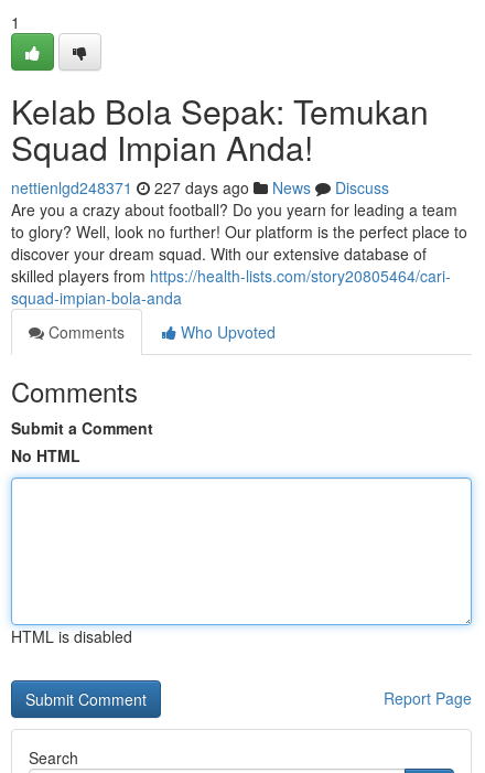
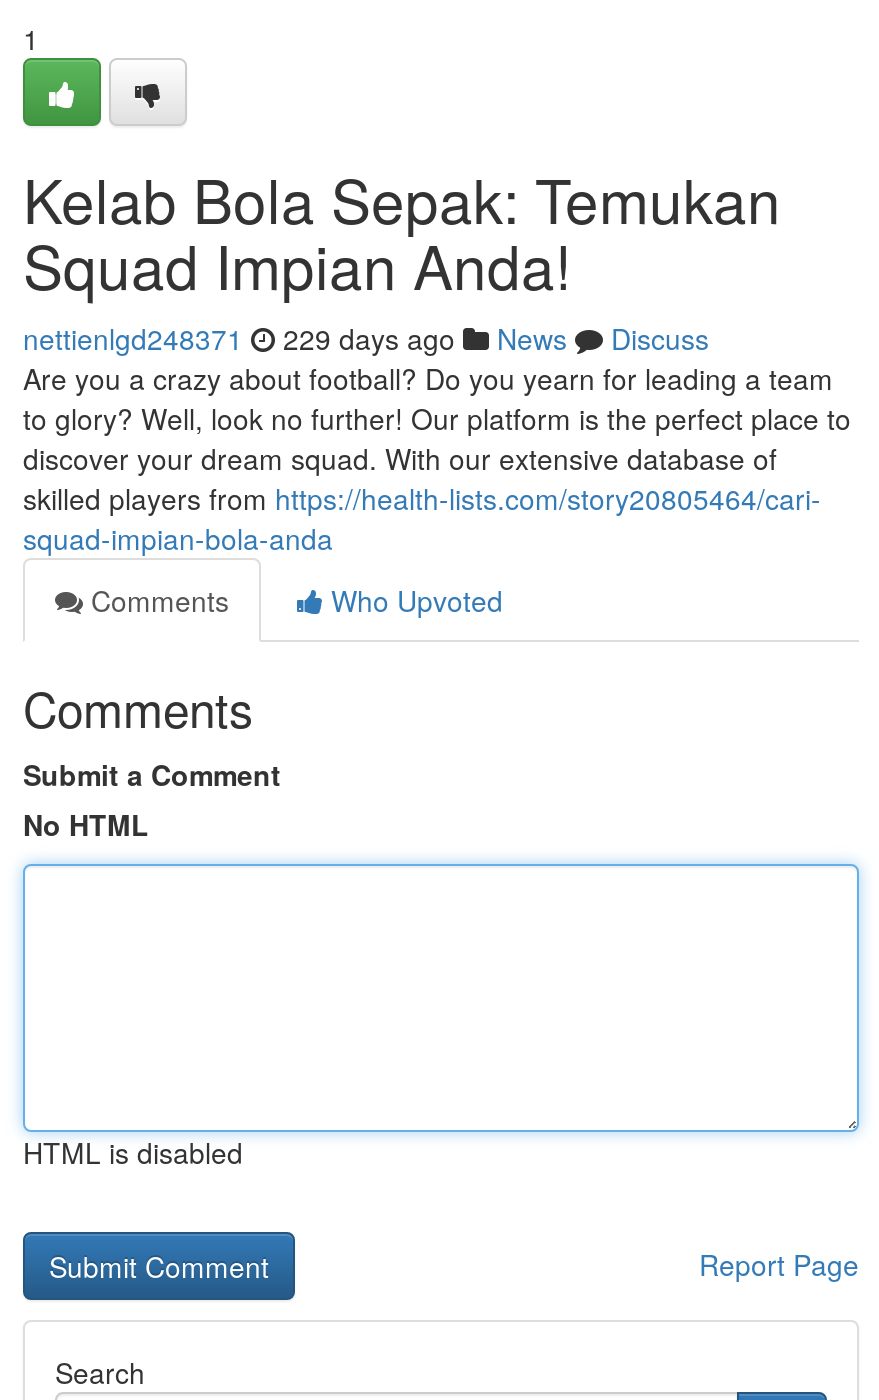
- nettienlgd248371 227 days ago News Discuss
+ nettienlgd248371 229 days ago News Discuss
